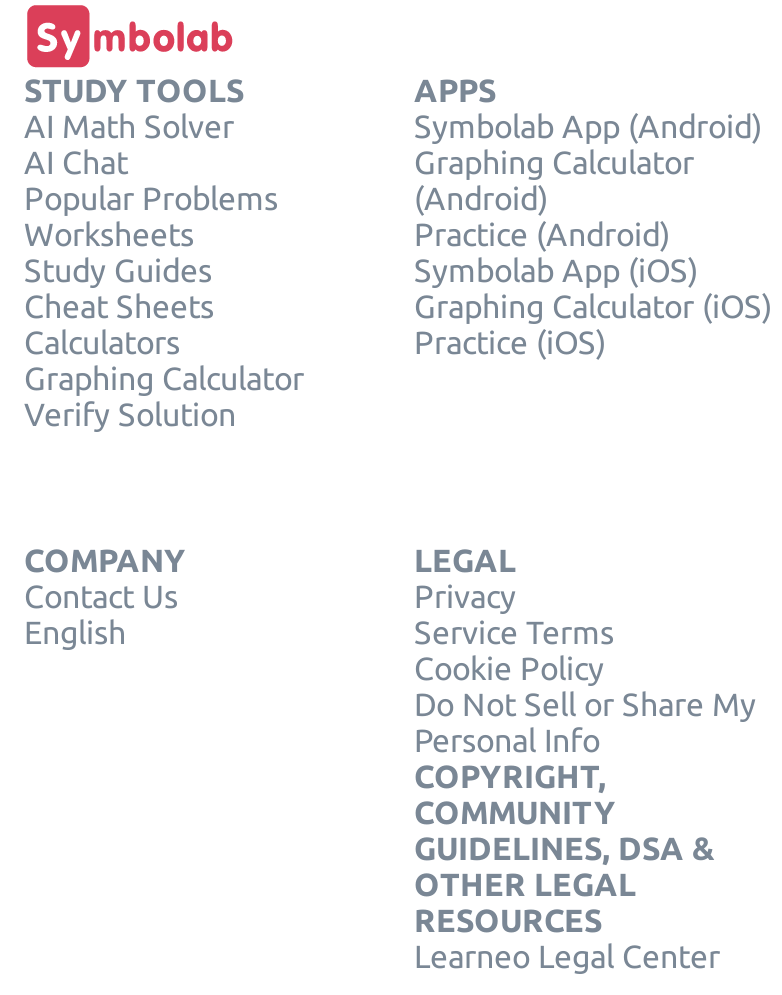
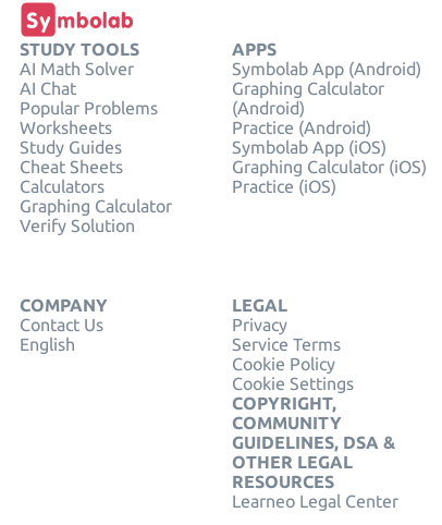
- Do Not Sell or Share My
- Personal Info
+ Cookie Settings
